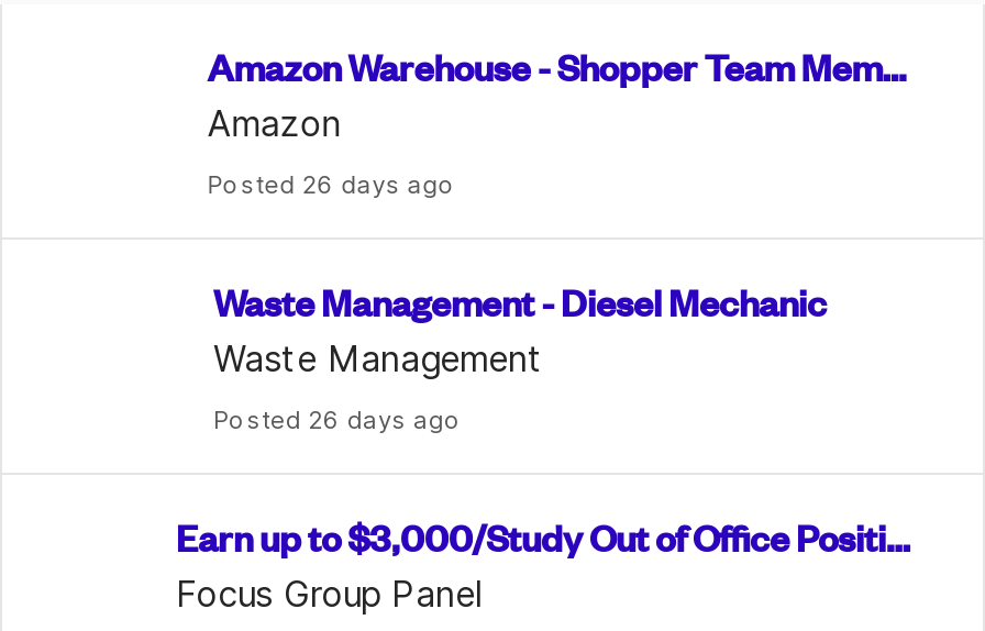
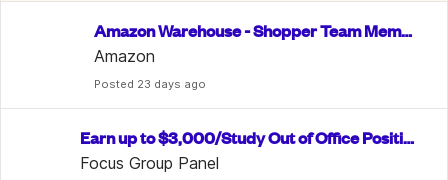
- Posted 26 days ago
- Waste Management - Diesel Mechanic
- Waste Management
- Posted 26 days ago
+ Posted 23 days ago
